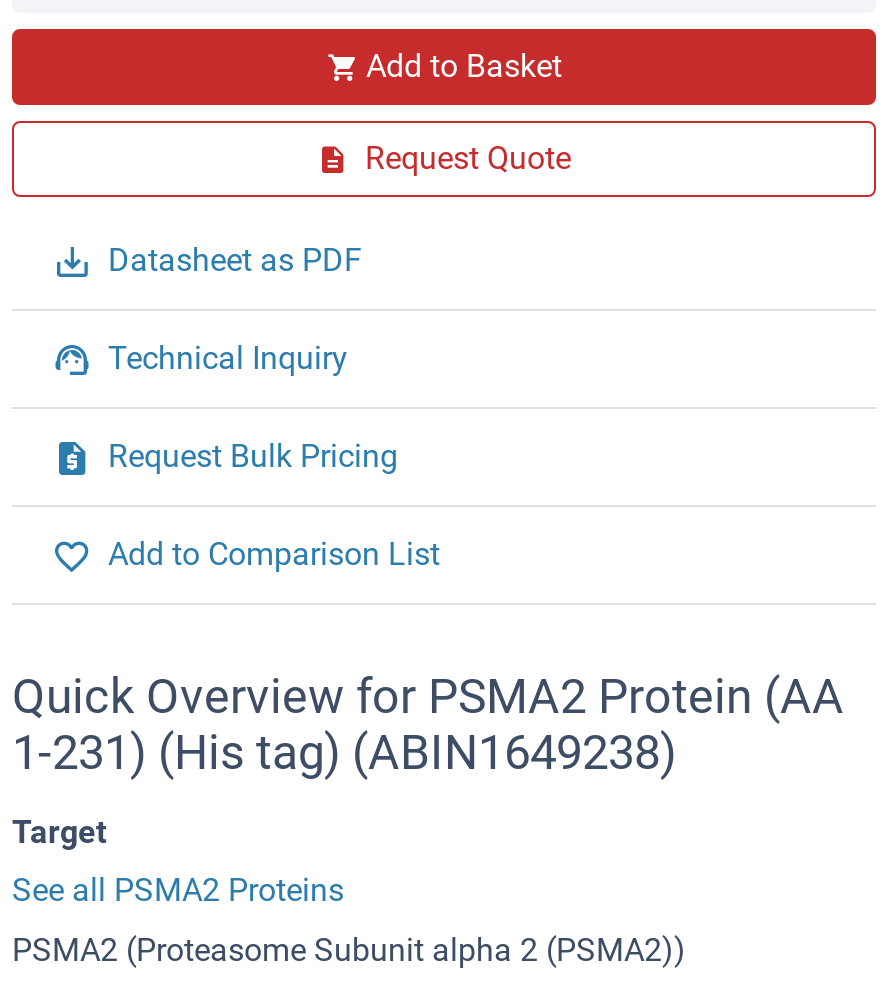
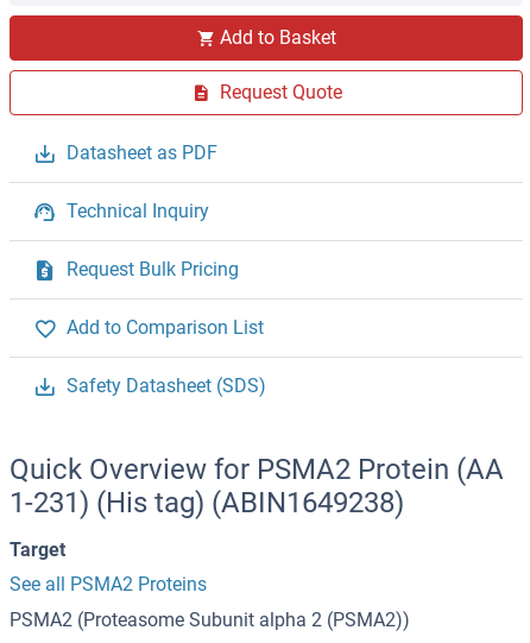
+ Safety Datasheet (SDS)
